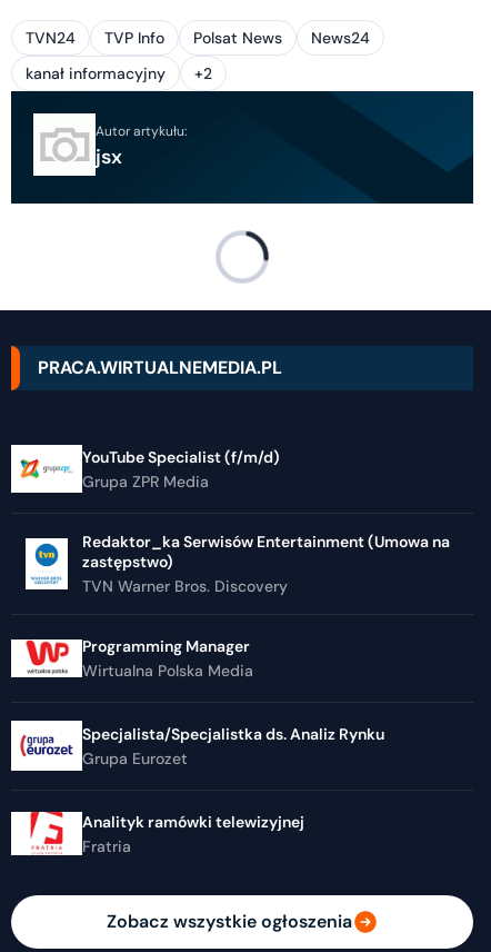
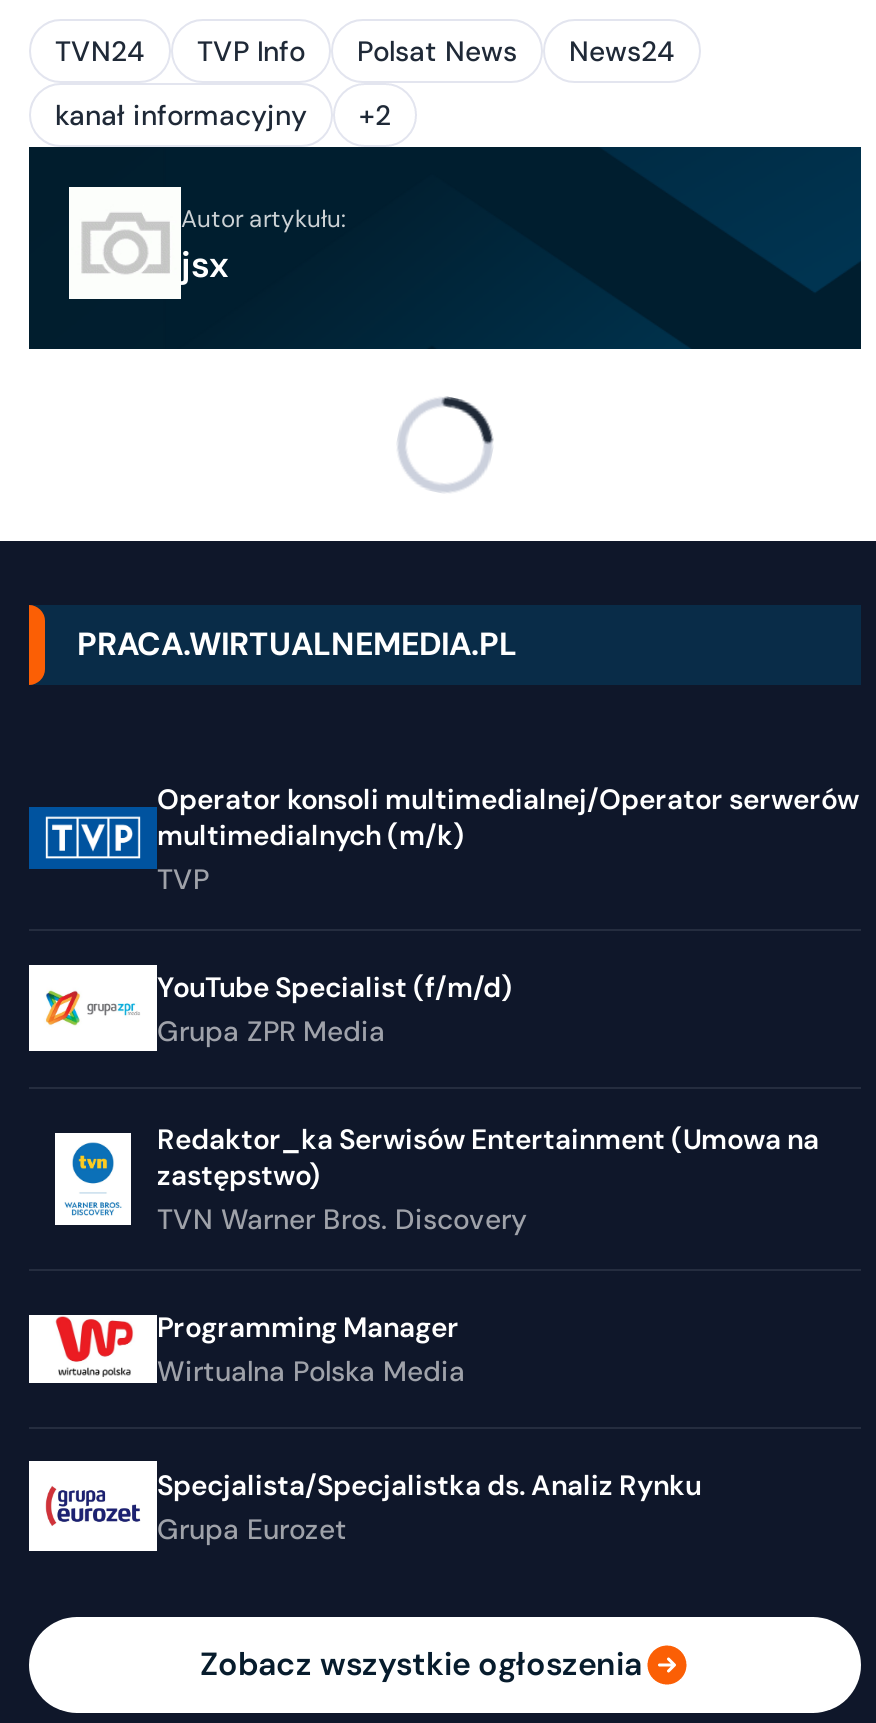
+ [image]
+ Operator konsoli multimedialnej/Operator serwerów
+ multimedialnych (m/k)
+ TVP

moved down: YouTube Specialist (f/m/d) | Grupa ZPR Media | Redaktor_ka Serwisów Entertainment (Umowa na | ... | Specjalista/Specjalistka ds. Analiz Rynku | Grupa Eurozet

- [image]
- Analityk ramówki telewizyjnej
- Fratria
